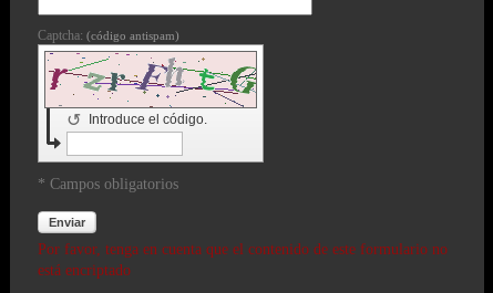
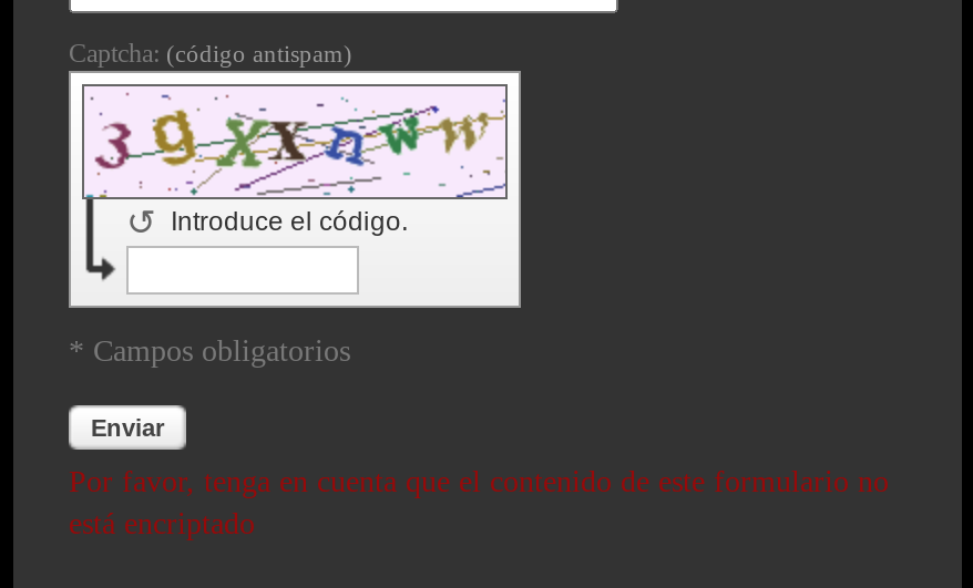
- [image]
+ [image]
